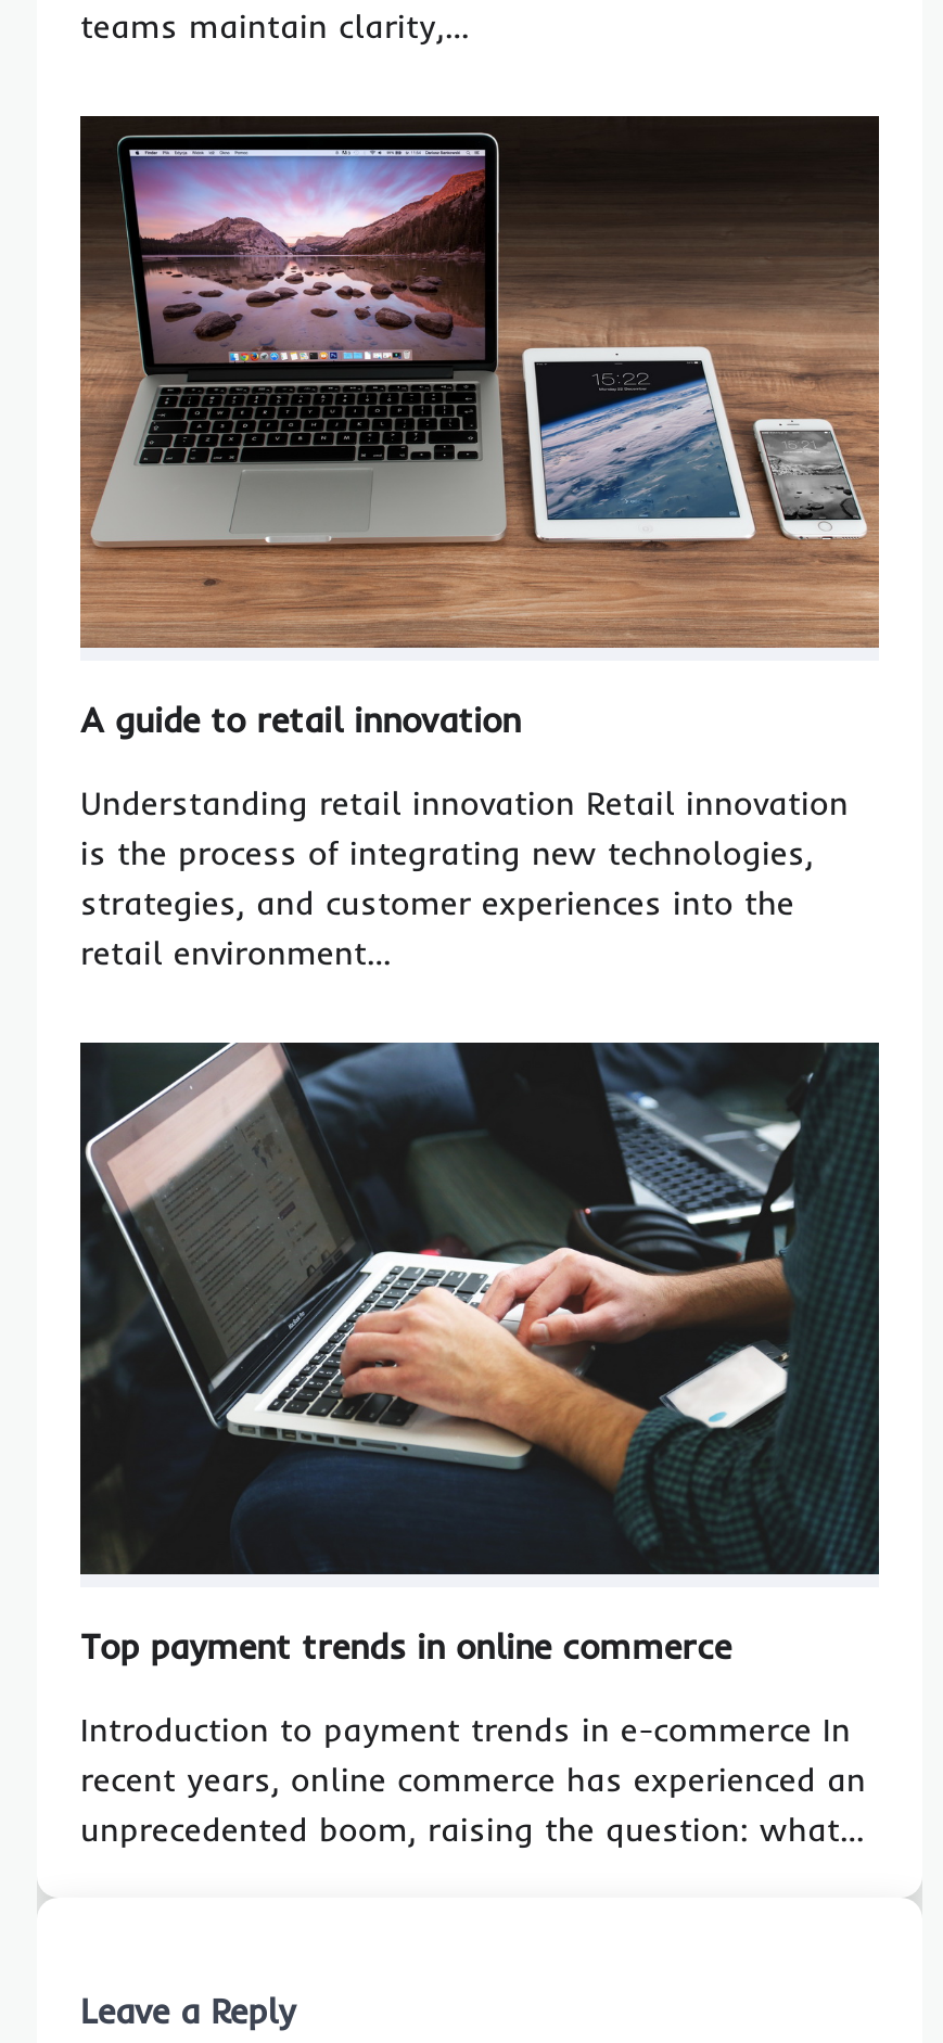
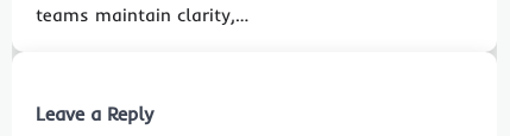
- [image]
- A guide to retail innovation
- Understanding retail innovation Retail innovation
- is the process of integrating new technologies,
- strategies, and customer experiences into the
- retail environment…

- [image]
- Top payment trends in online commerce
- Introduction to payment trends in e-commerce In
- recent years, online commerce has experienced an
- unprecedented boom, raising the question: what…
